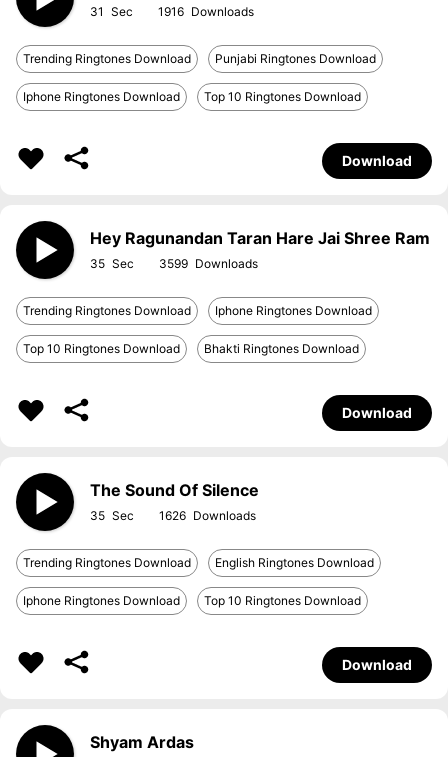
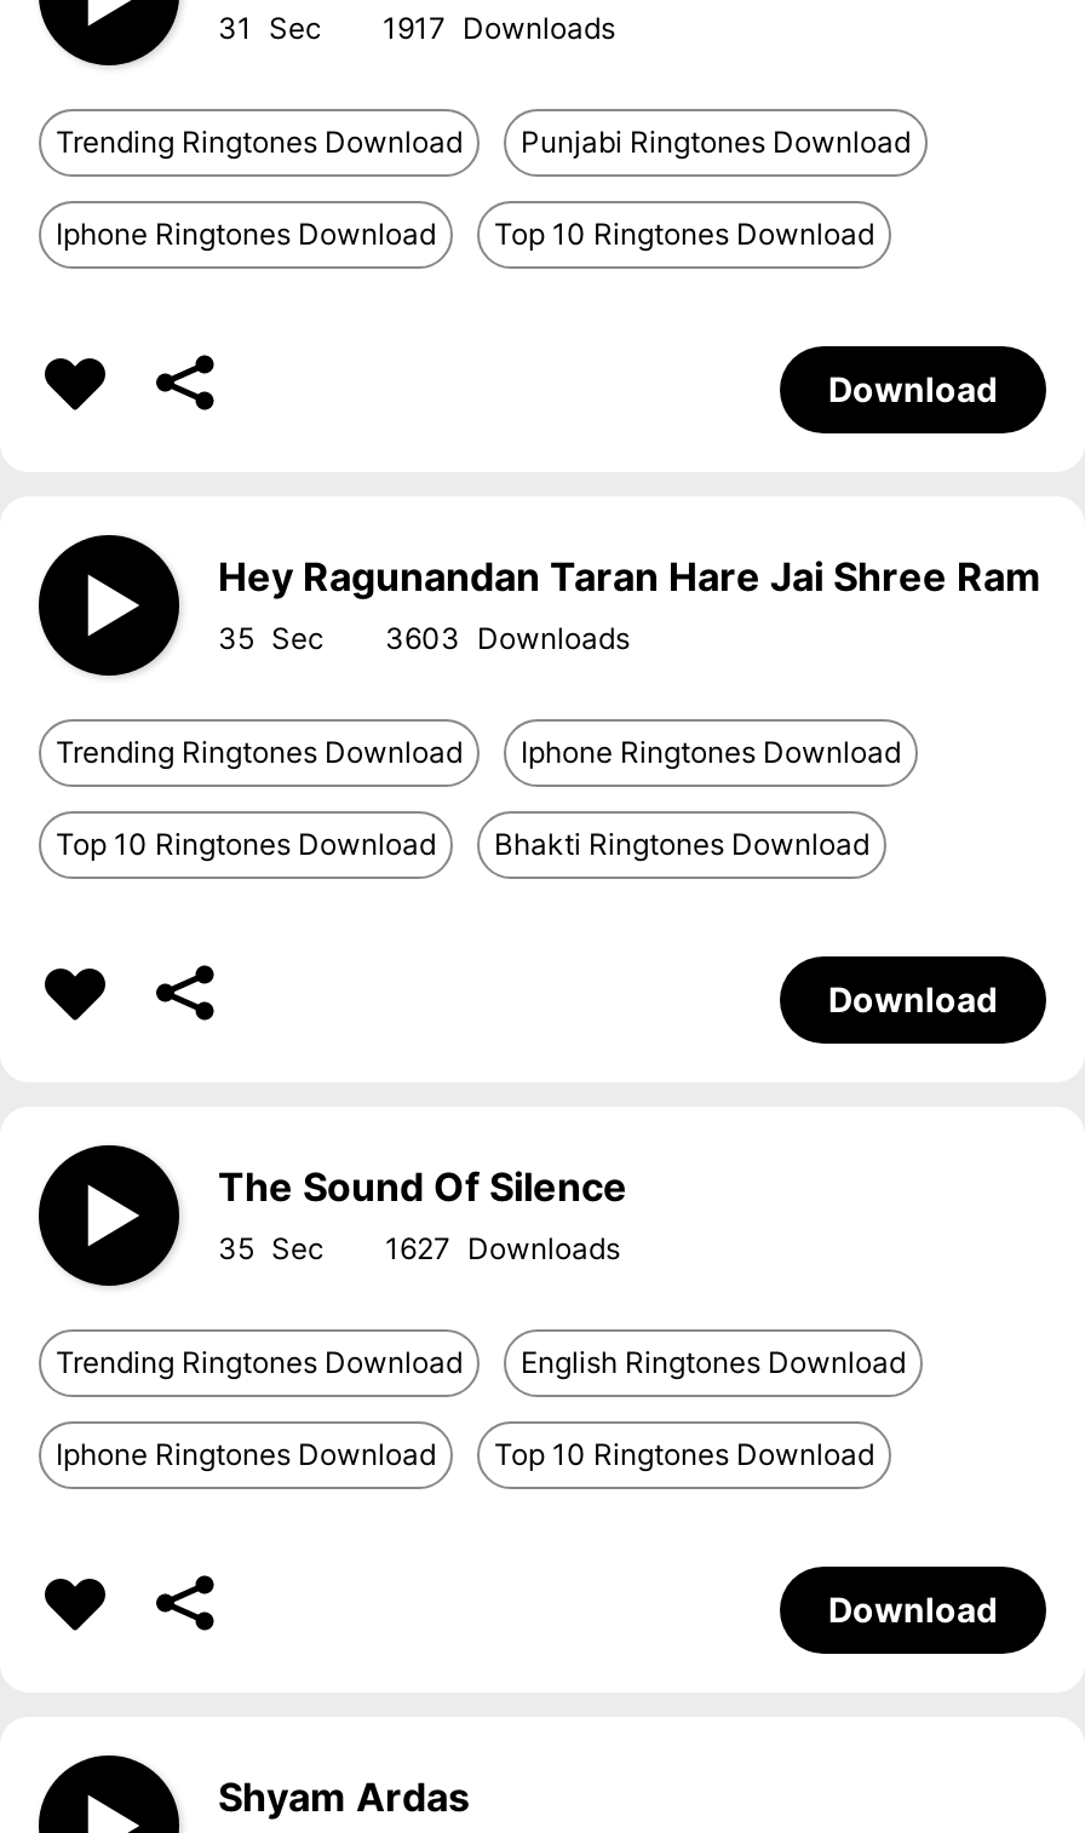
- 1916
+ 1917

- 3599
+ 3603

- 1626
+ 1627
